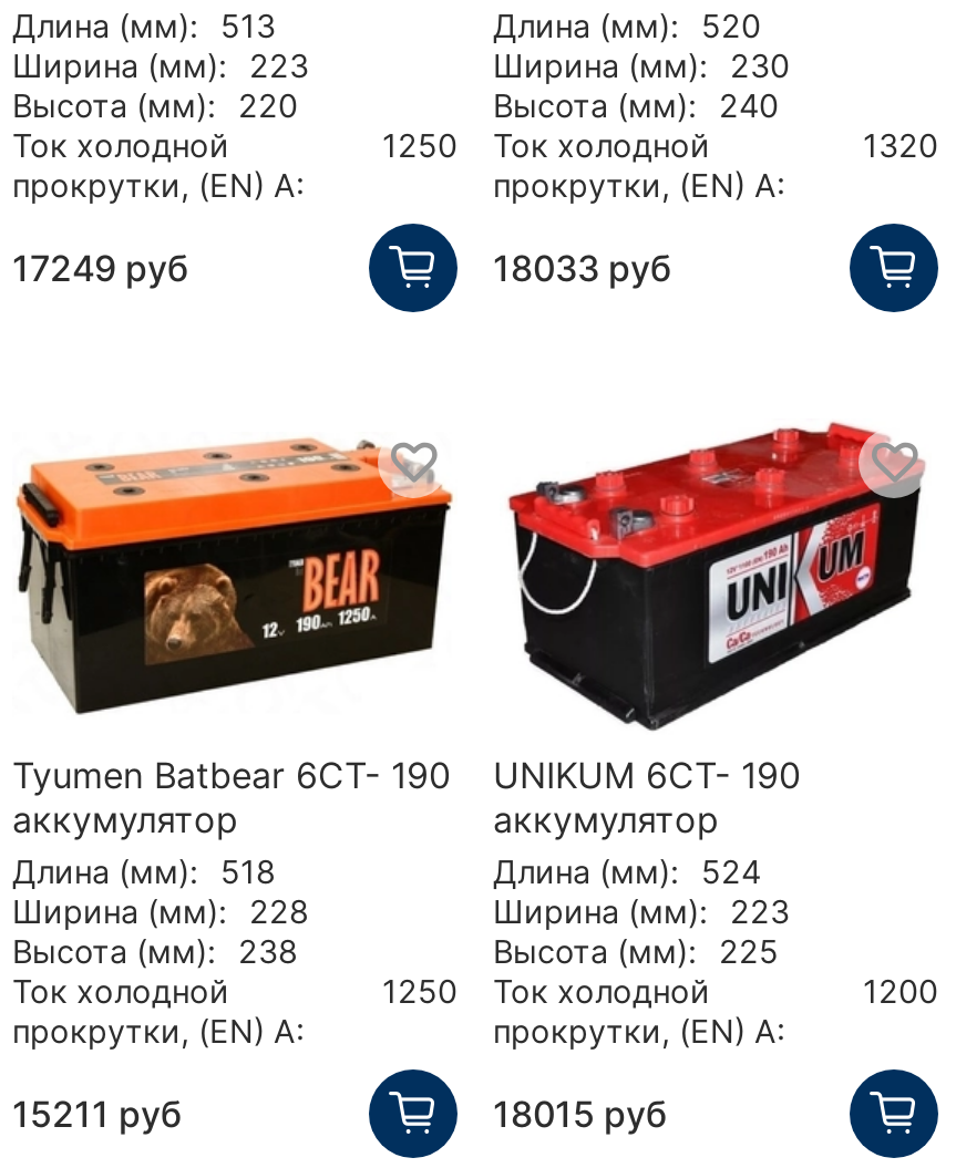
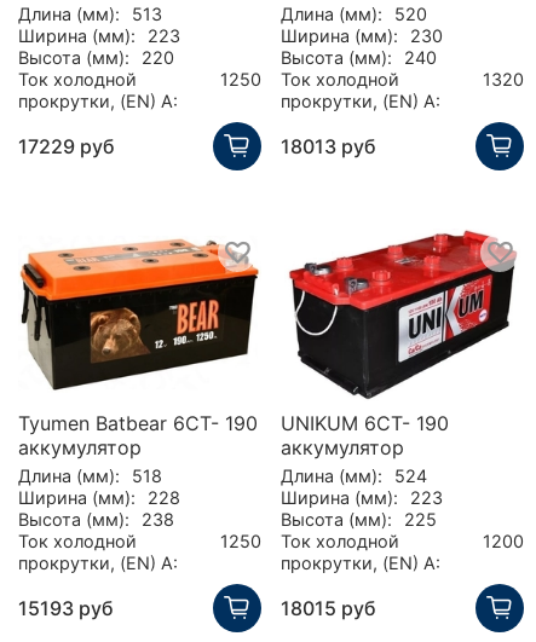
- 17249 руб
+ 17229 руб

- 18033 руб
+ 18013 руб

- 15211 руб
+ 15193 руб
